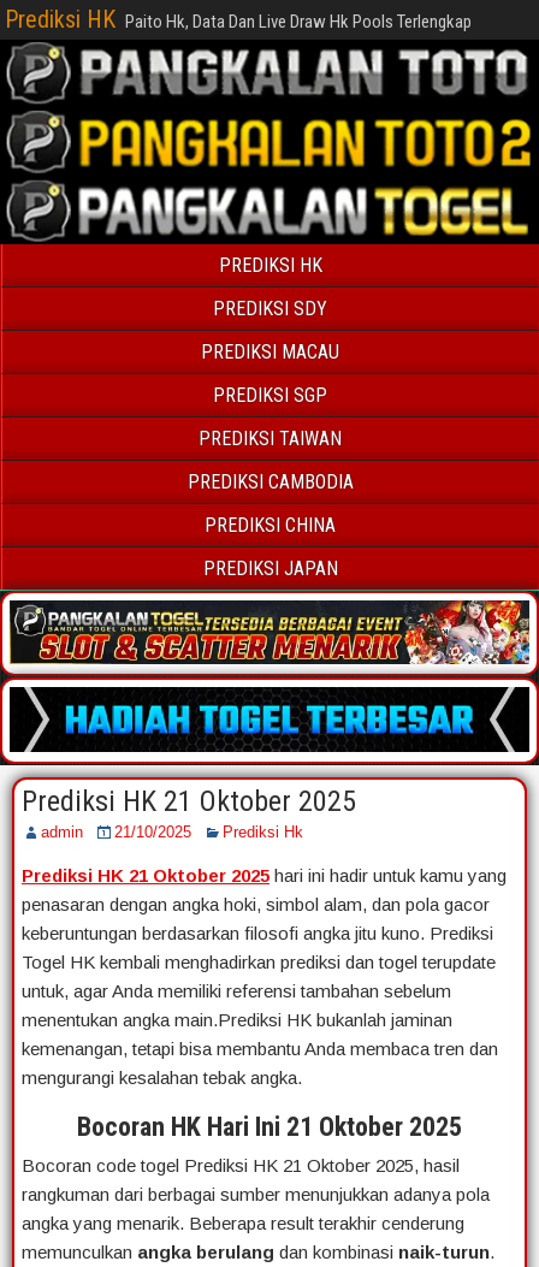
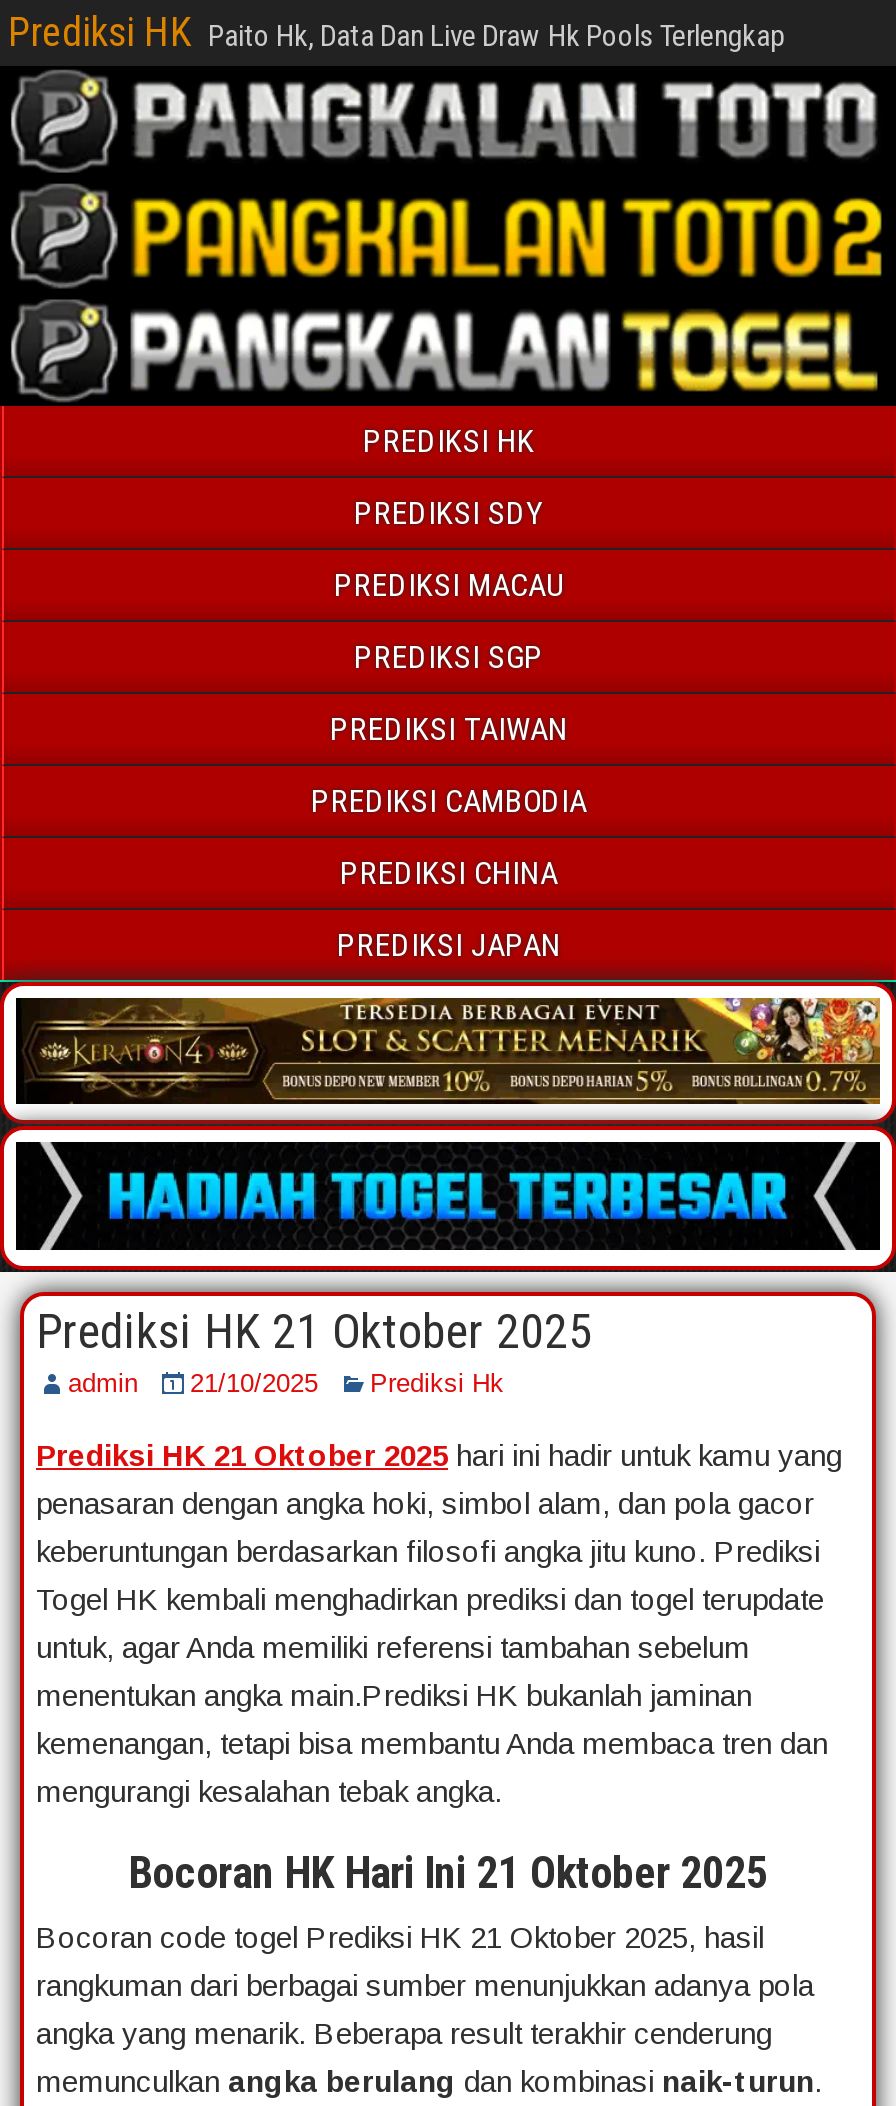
- [image]
+ [image]
